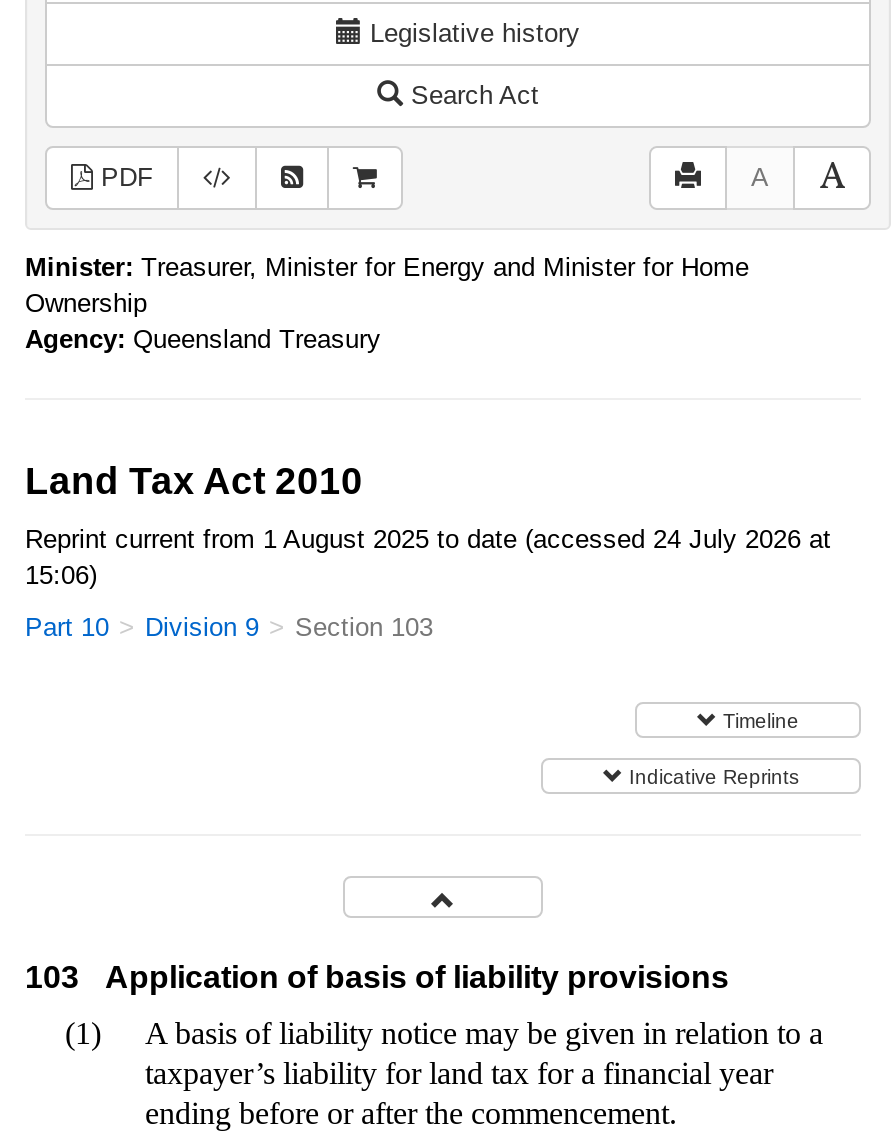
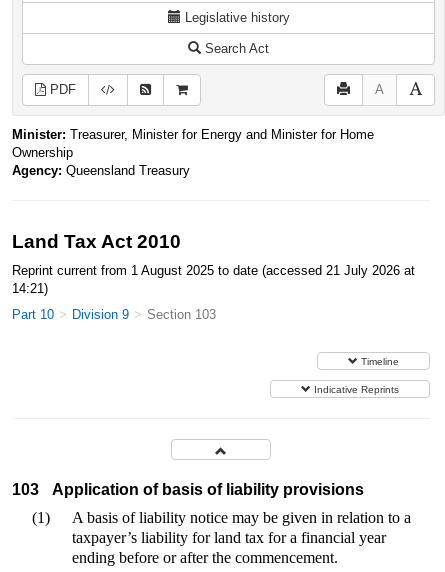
- Reprint current from 1 August 2025 to date (accessed 24 July 2026 at
+ Reprint current from 1 August 2025 to date (accessed 21 July 2026 at

- 15:06)
+ 14:21)
